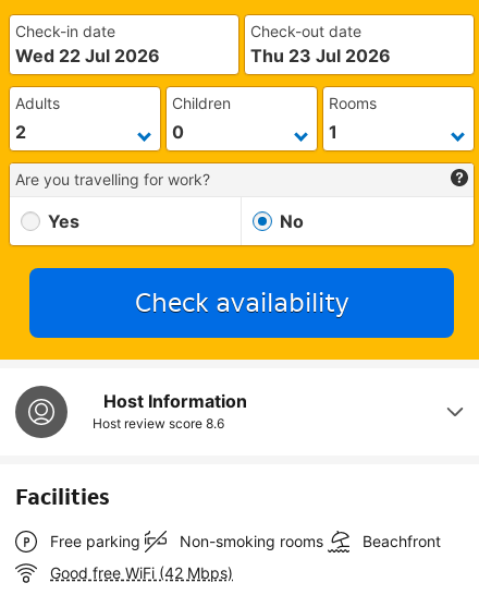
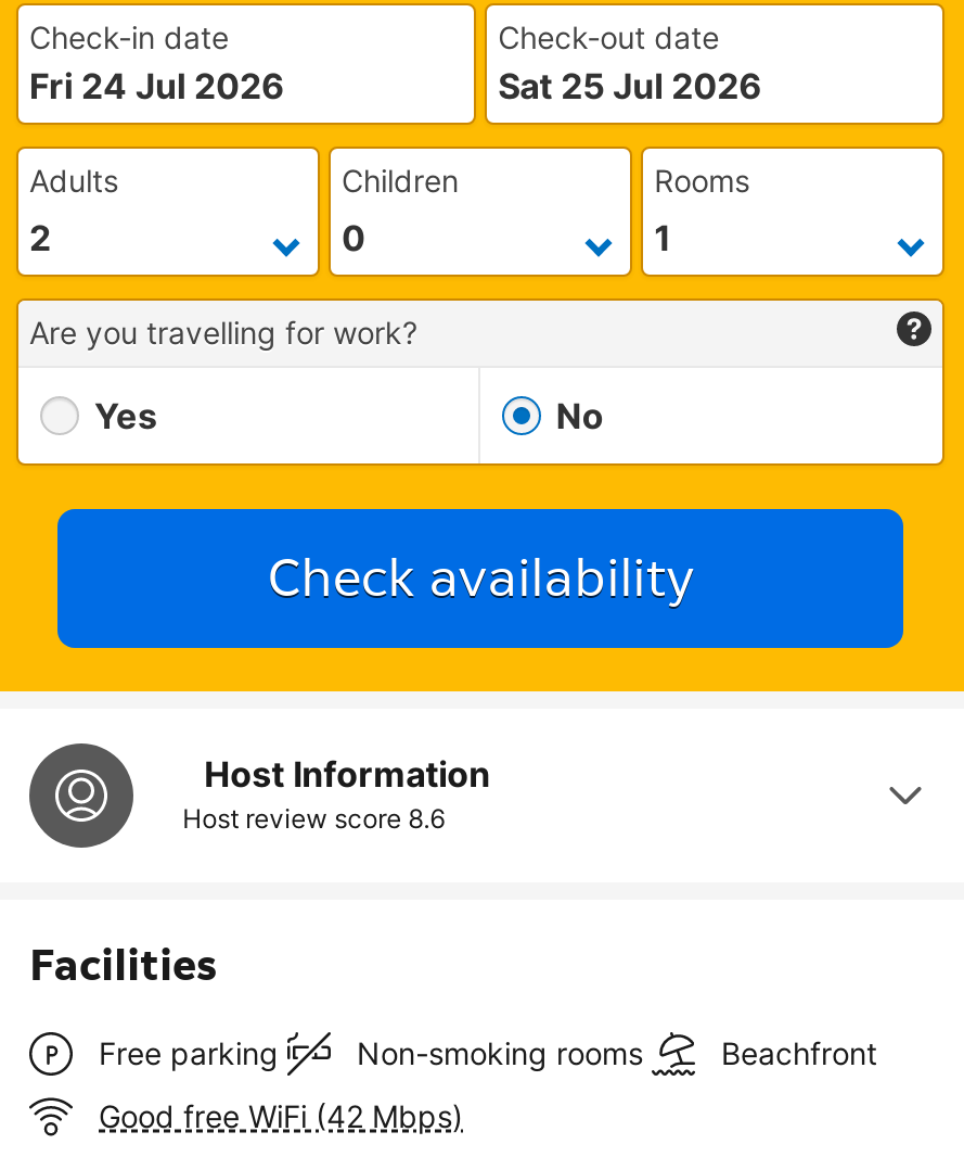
- Wed 22 Jul 2026
+ Fri 24 Jul 2026

- Thu 23 Jul 2026
+ Sat 25 Jul 2026
